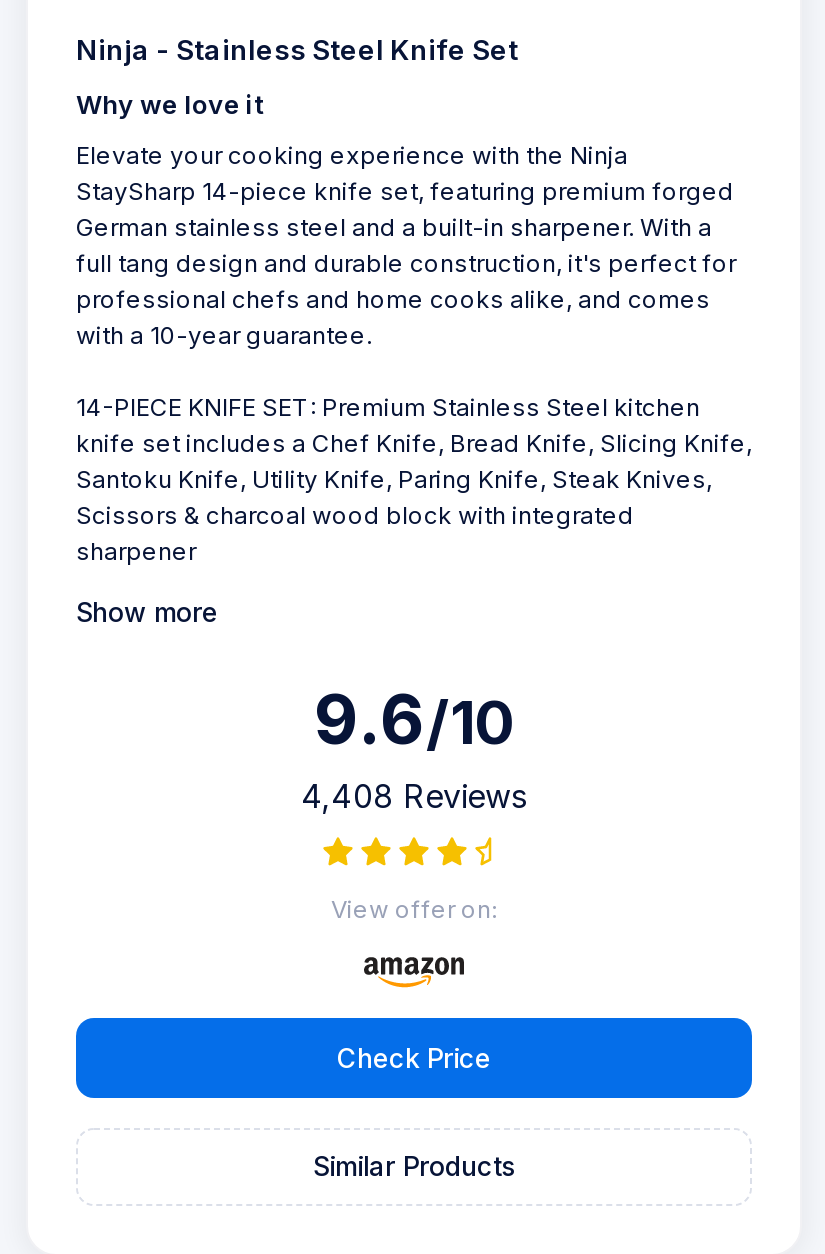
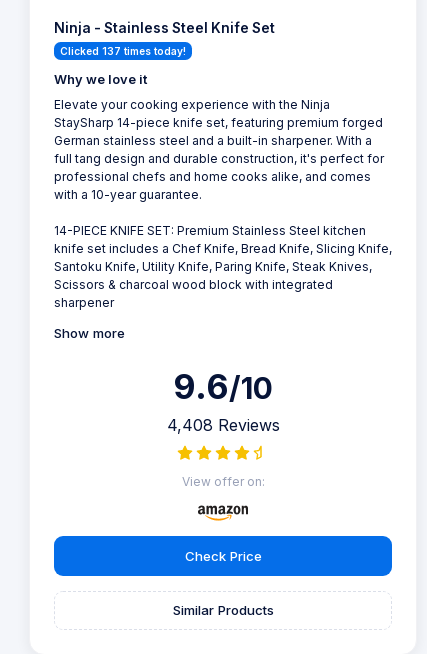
+ Clicked 137 times today!
